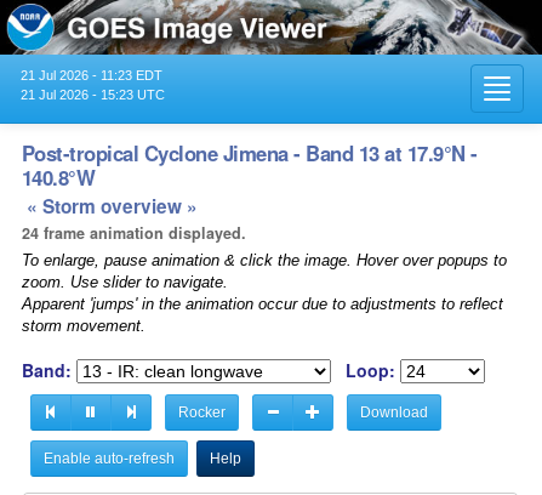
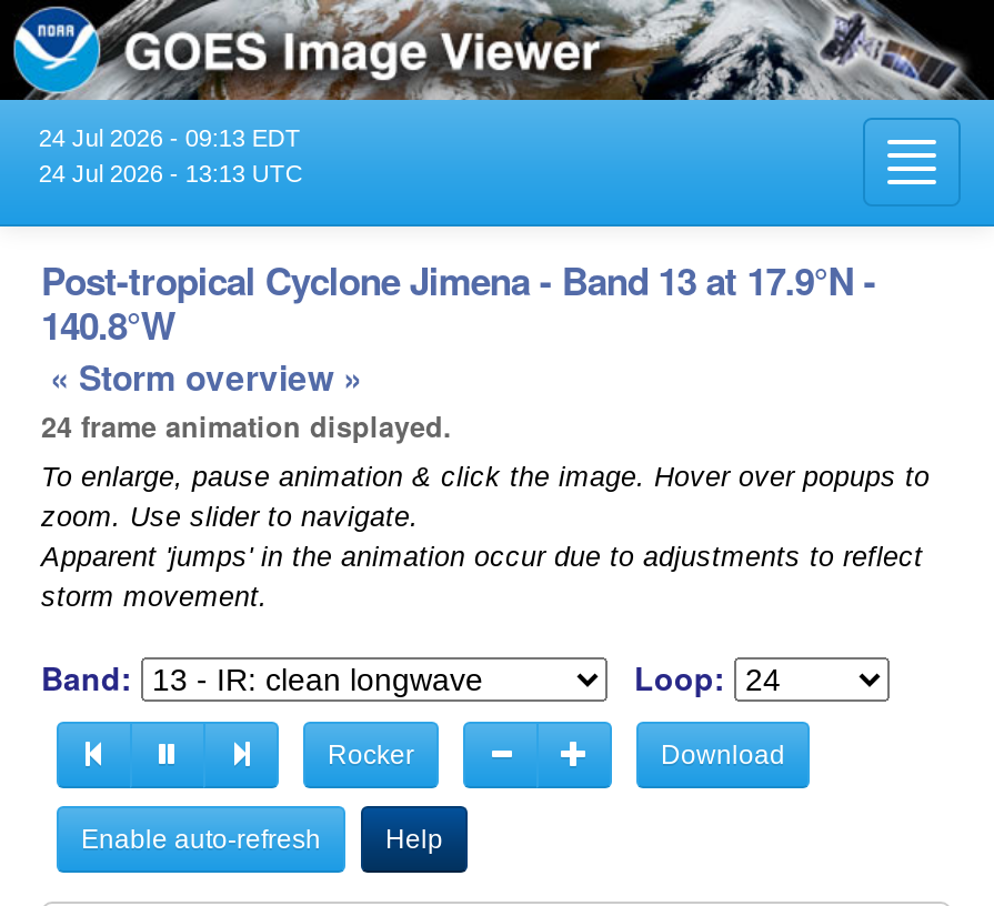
- 21 Jul 2026 - 11:23 EDT
+ 24 Jul 2026 - 09:13 EDT

- 21 Jul 2026 - 15:23 UTC
+ 24 Jul 2026 - 13:13 UTC
